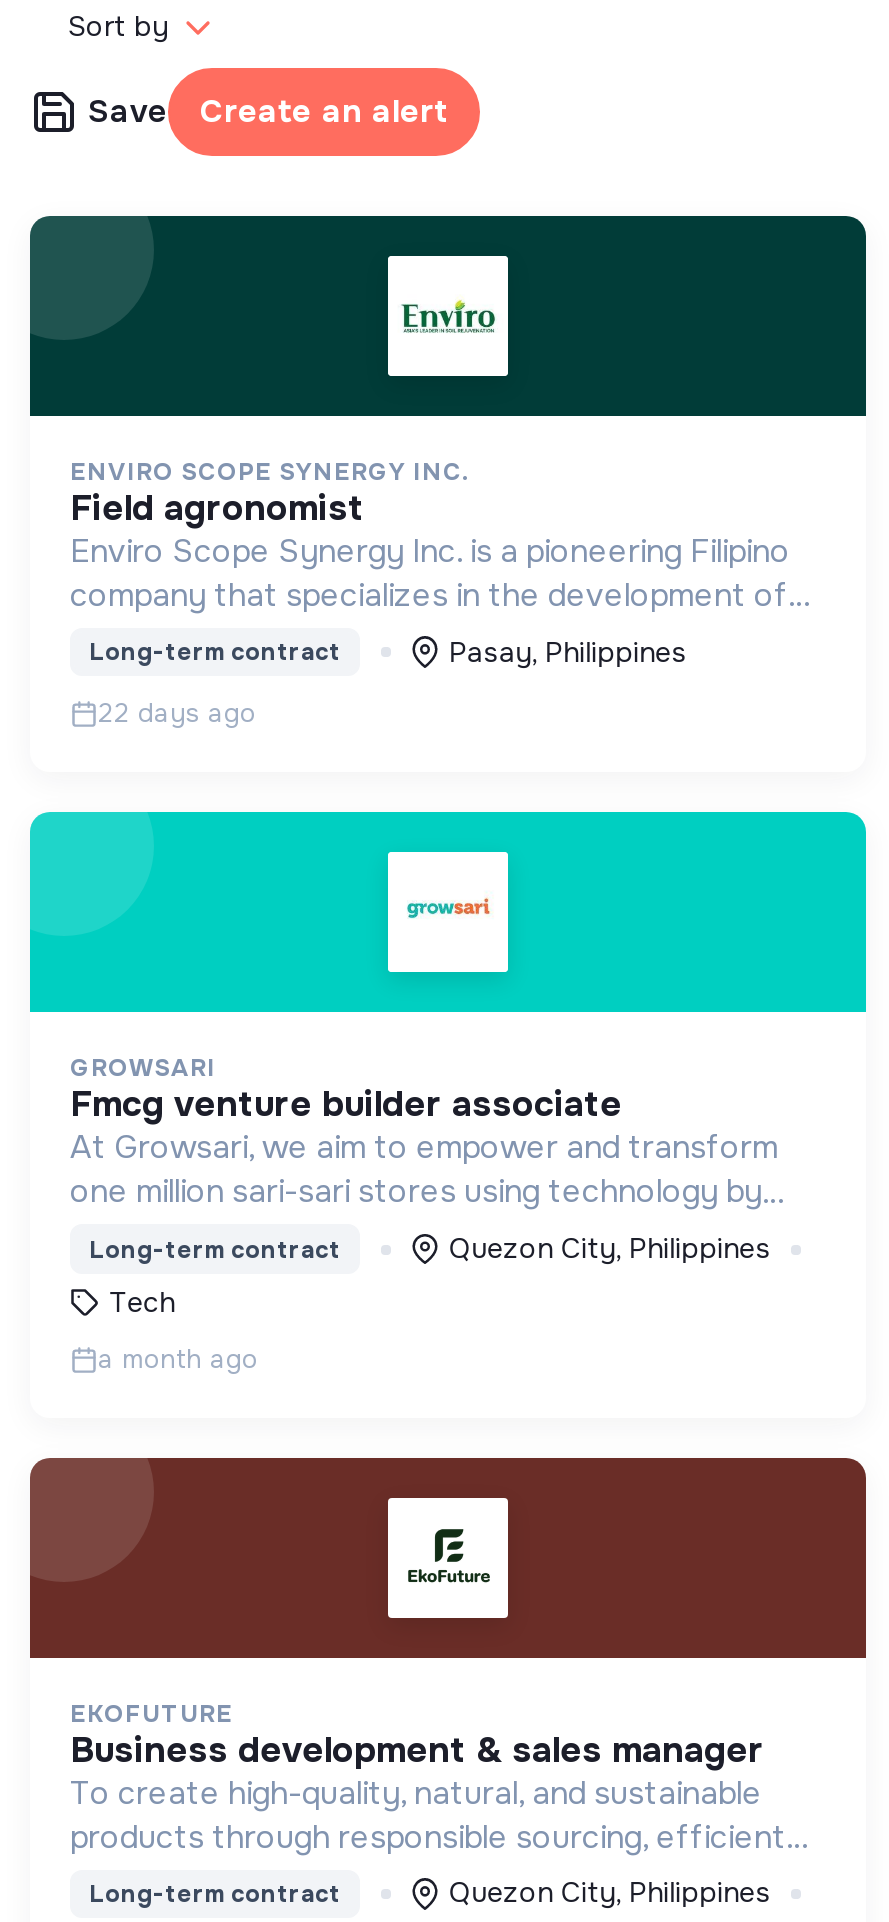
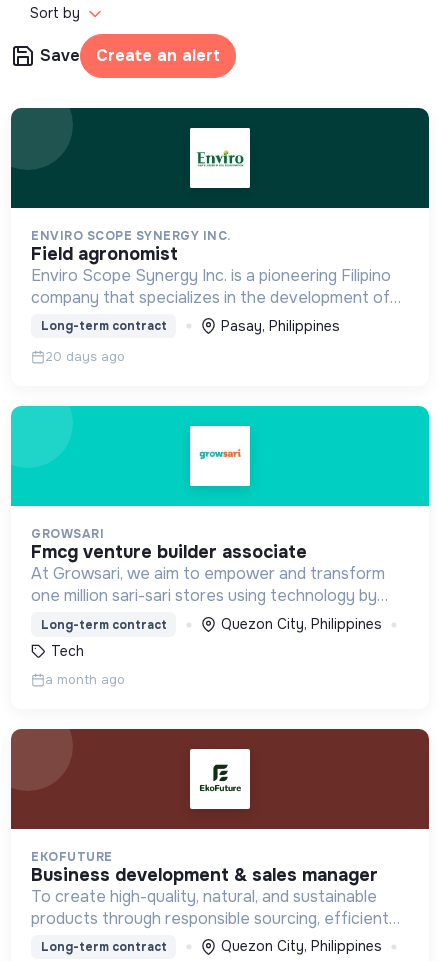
- 22 days ago
+ 20 days ago
